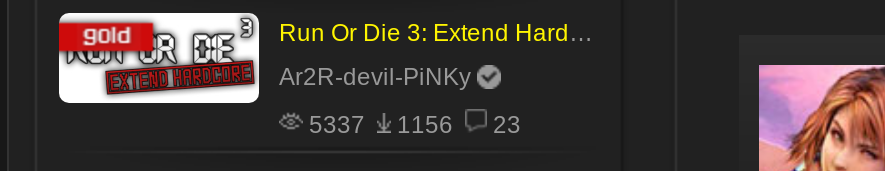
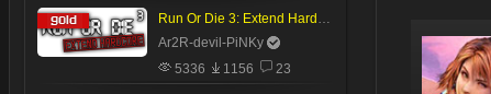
- 5337 1156 23
+ 5336 1156 23
